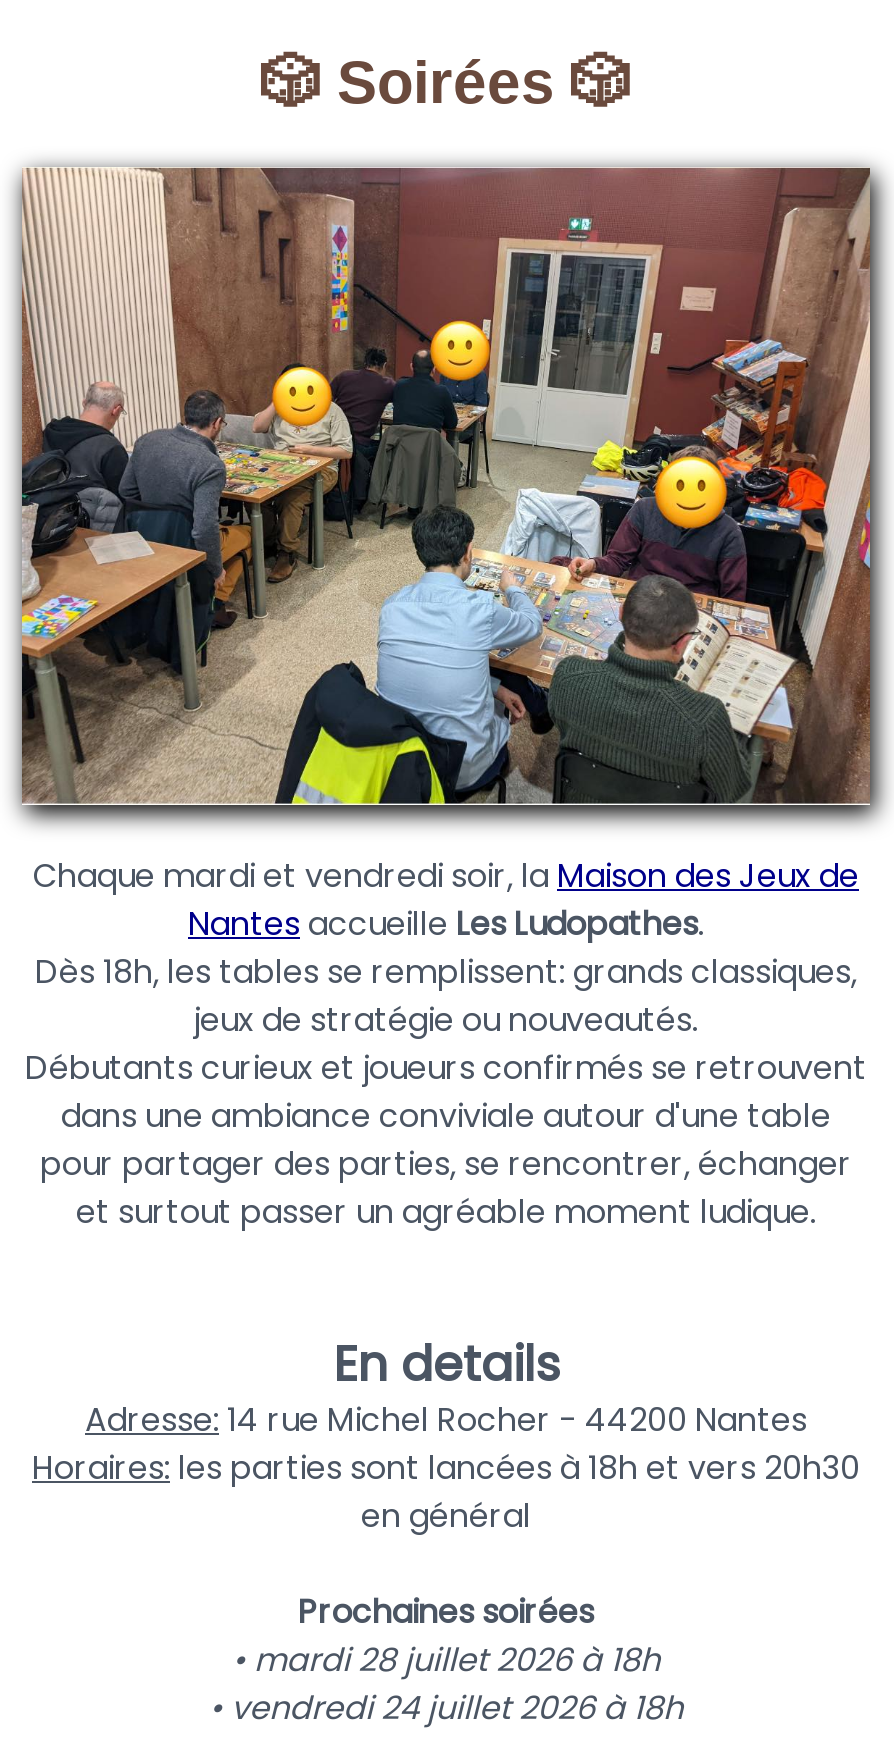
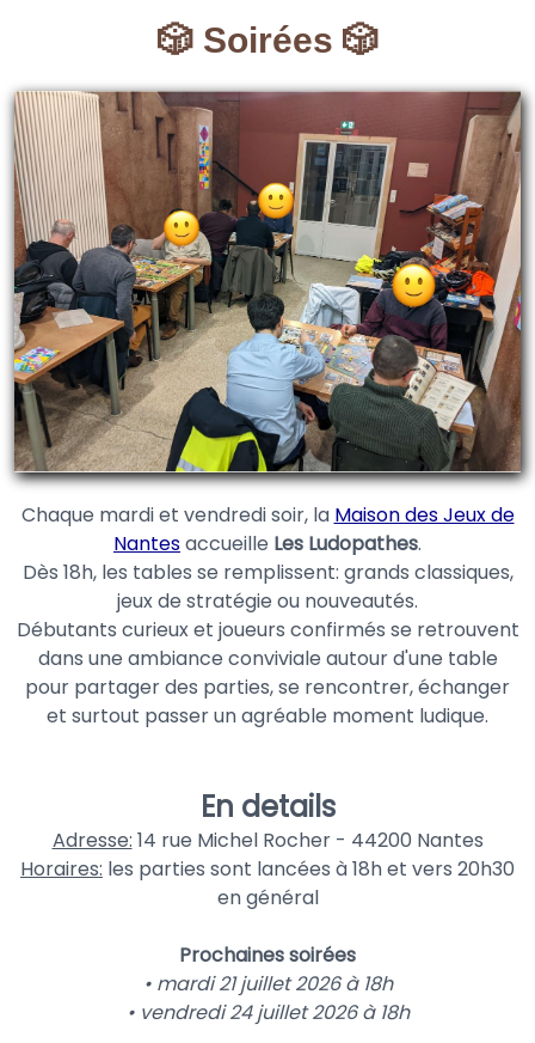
- • mardi 28 juillet 2026 à 18h
+ • mardi 21 juillet 2026 à 18h
